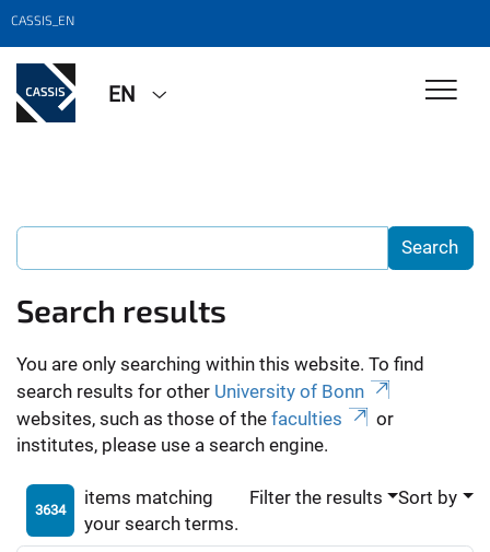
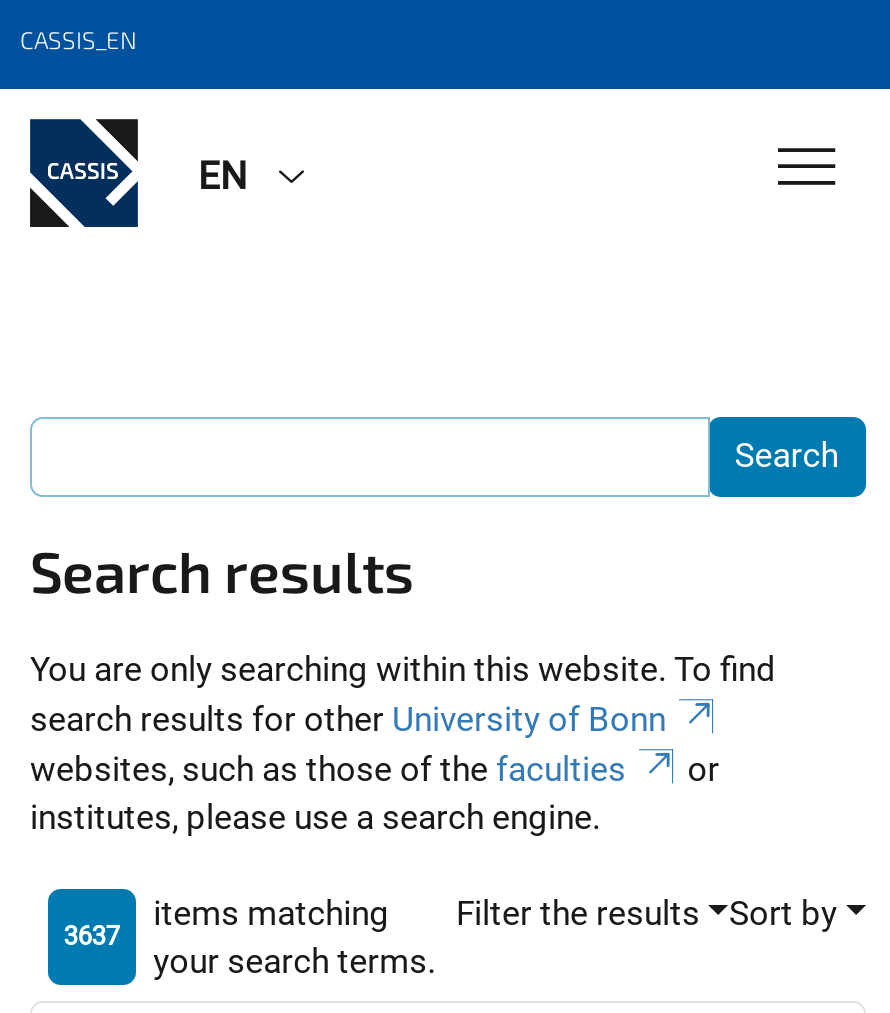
- 3634
+ 3637
